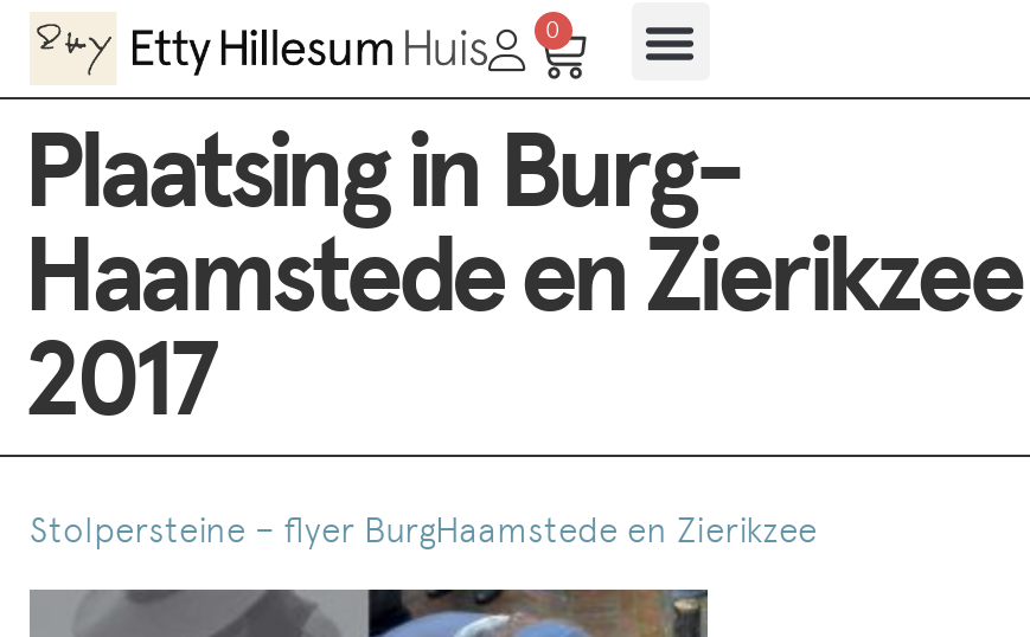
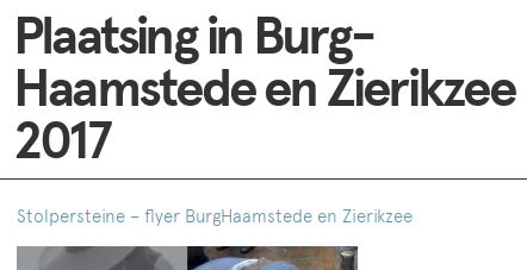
- 0
